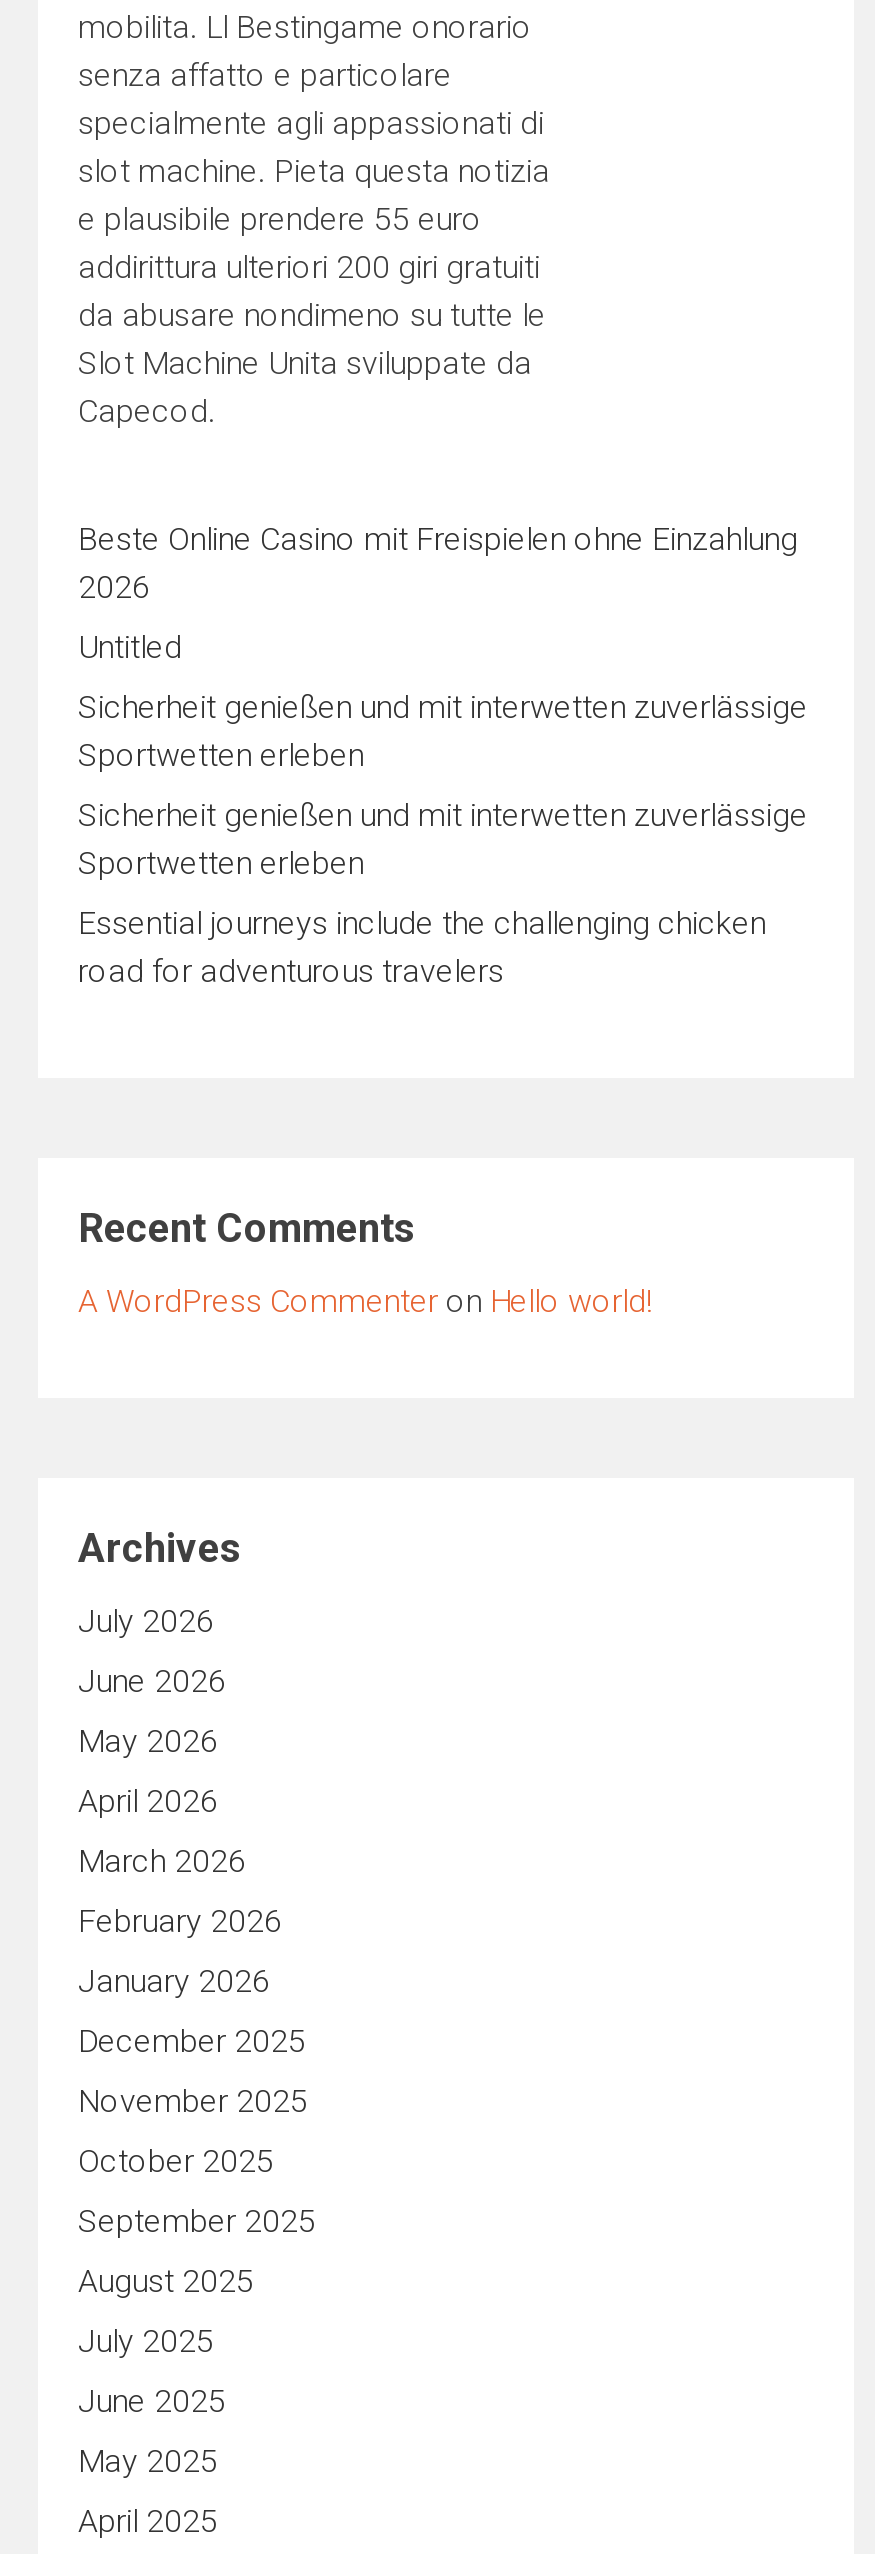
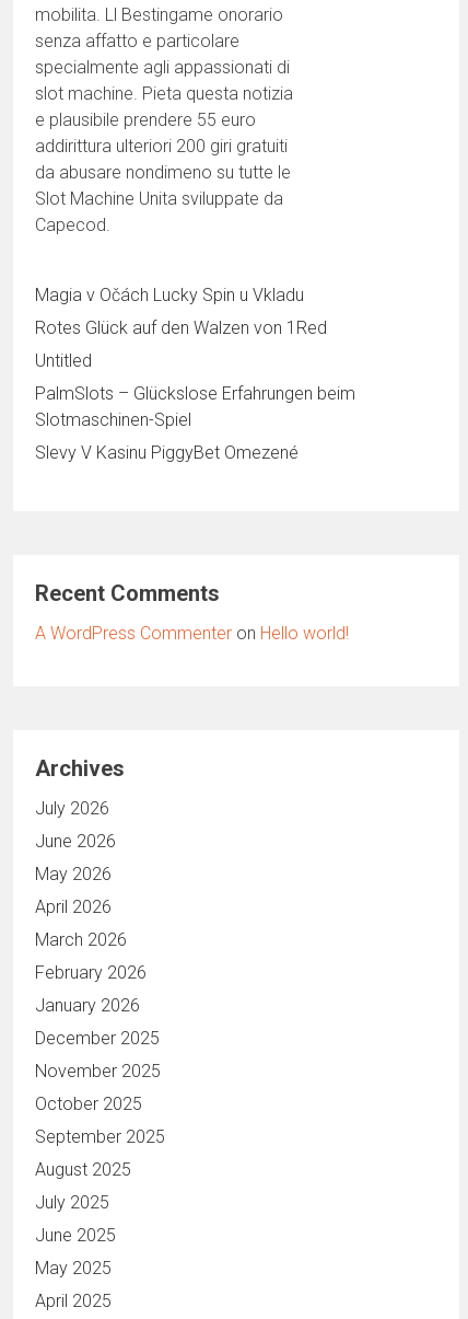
- Beste Online Casino mit Freispielen ohne Einzahlung
- 2026
+ Magia v Očách Lucky Spin u Vkladu
+ Rotes Glück auf den Walzen von 1Red

- Sicherheit genießen und mit interwetten zuverlässige
- Sportwetten erleben
- Sicherheit genießen und mit interwetten zuverlässige
- Sportwetten erleben
- Essential journeys include the challenging chicken
- road for adventurous travelers
+ PalmSlots – Glückslose Erfahrungen beim
+ Slotmaschinen-Spiel
+ Slevy V Kasinu PiggyBet Omezené
